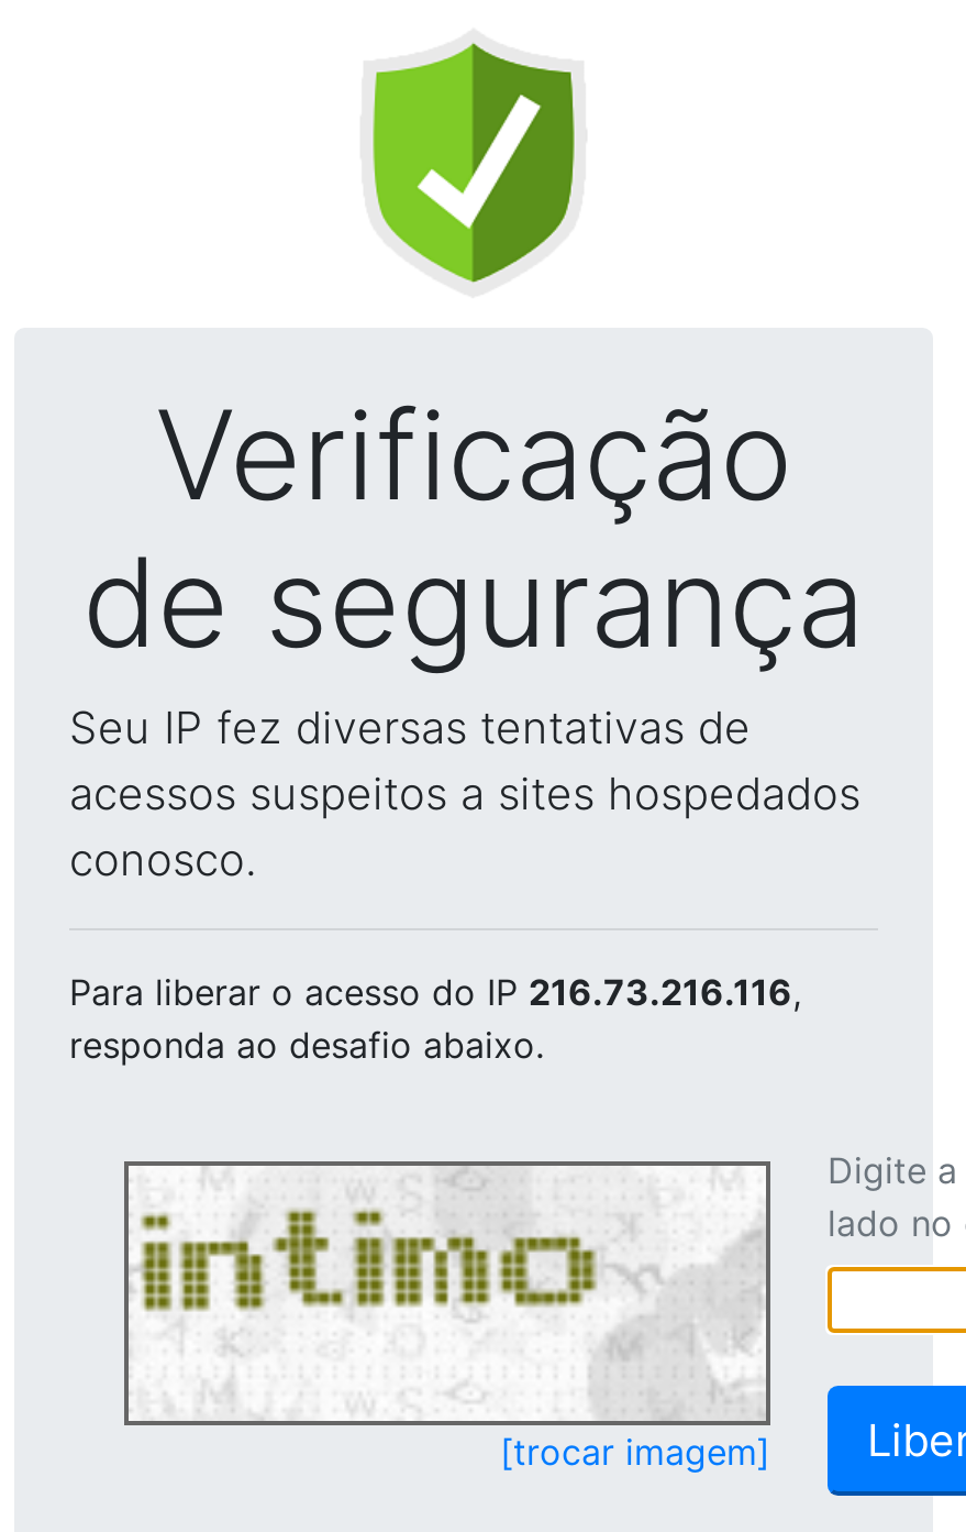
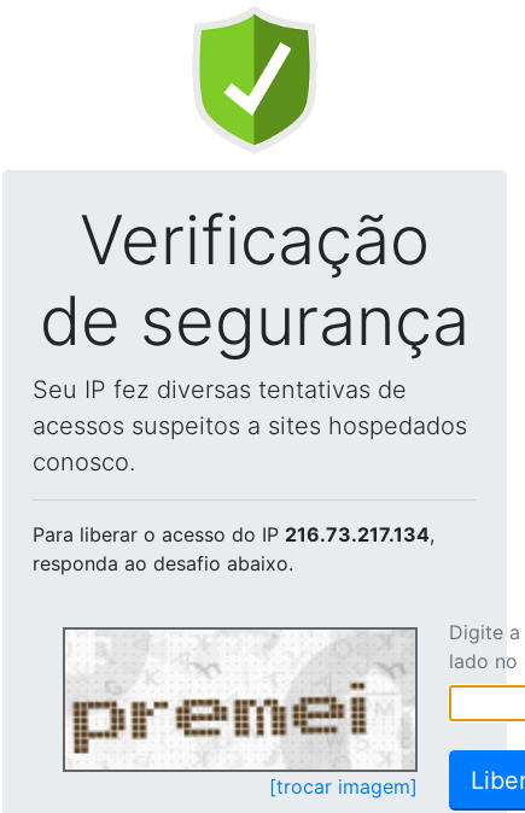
- Para liberar o acesso do IP 216.73.216.116,
+ Para liberar o acesso do IP 216.73.217.134,

- [image]
+ [image]
